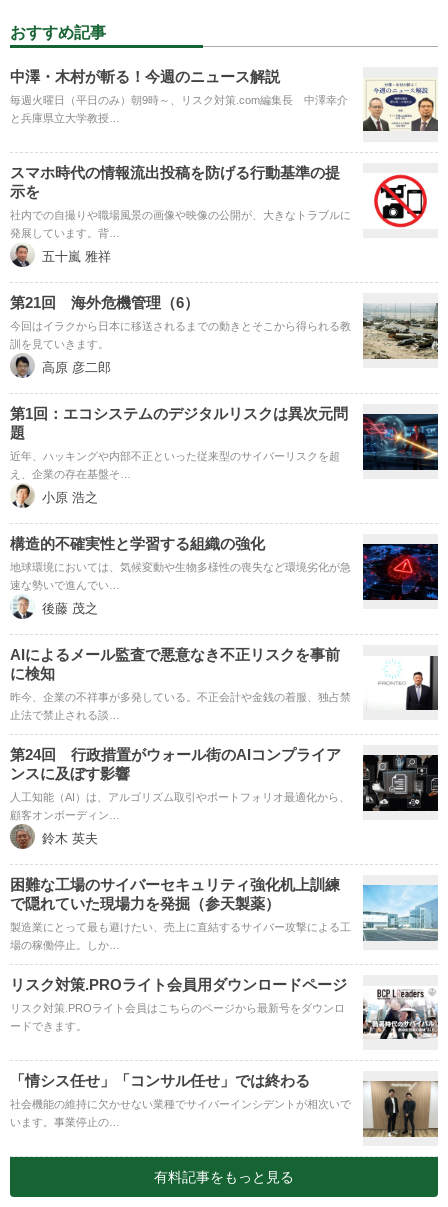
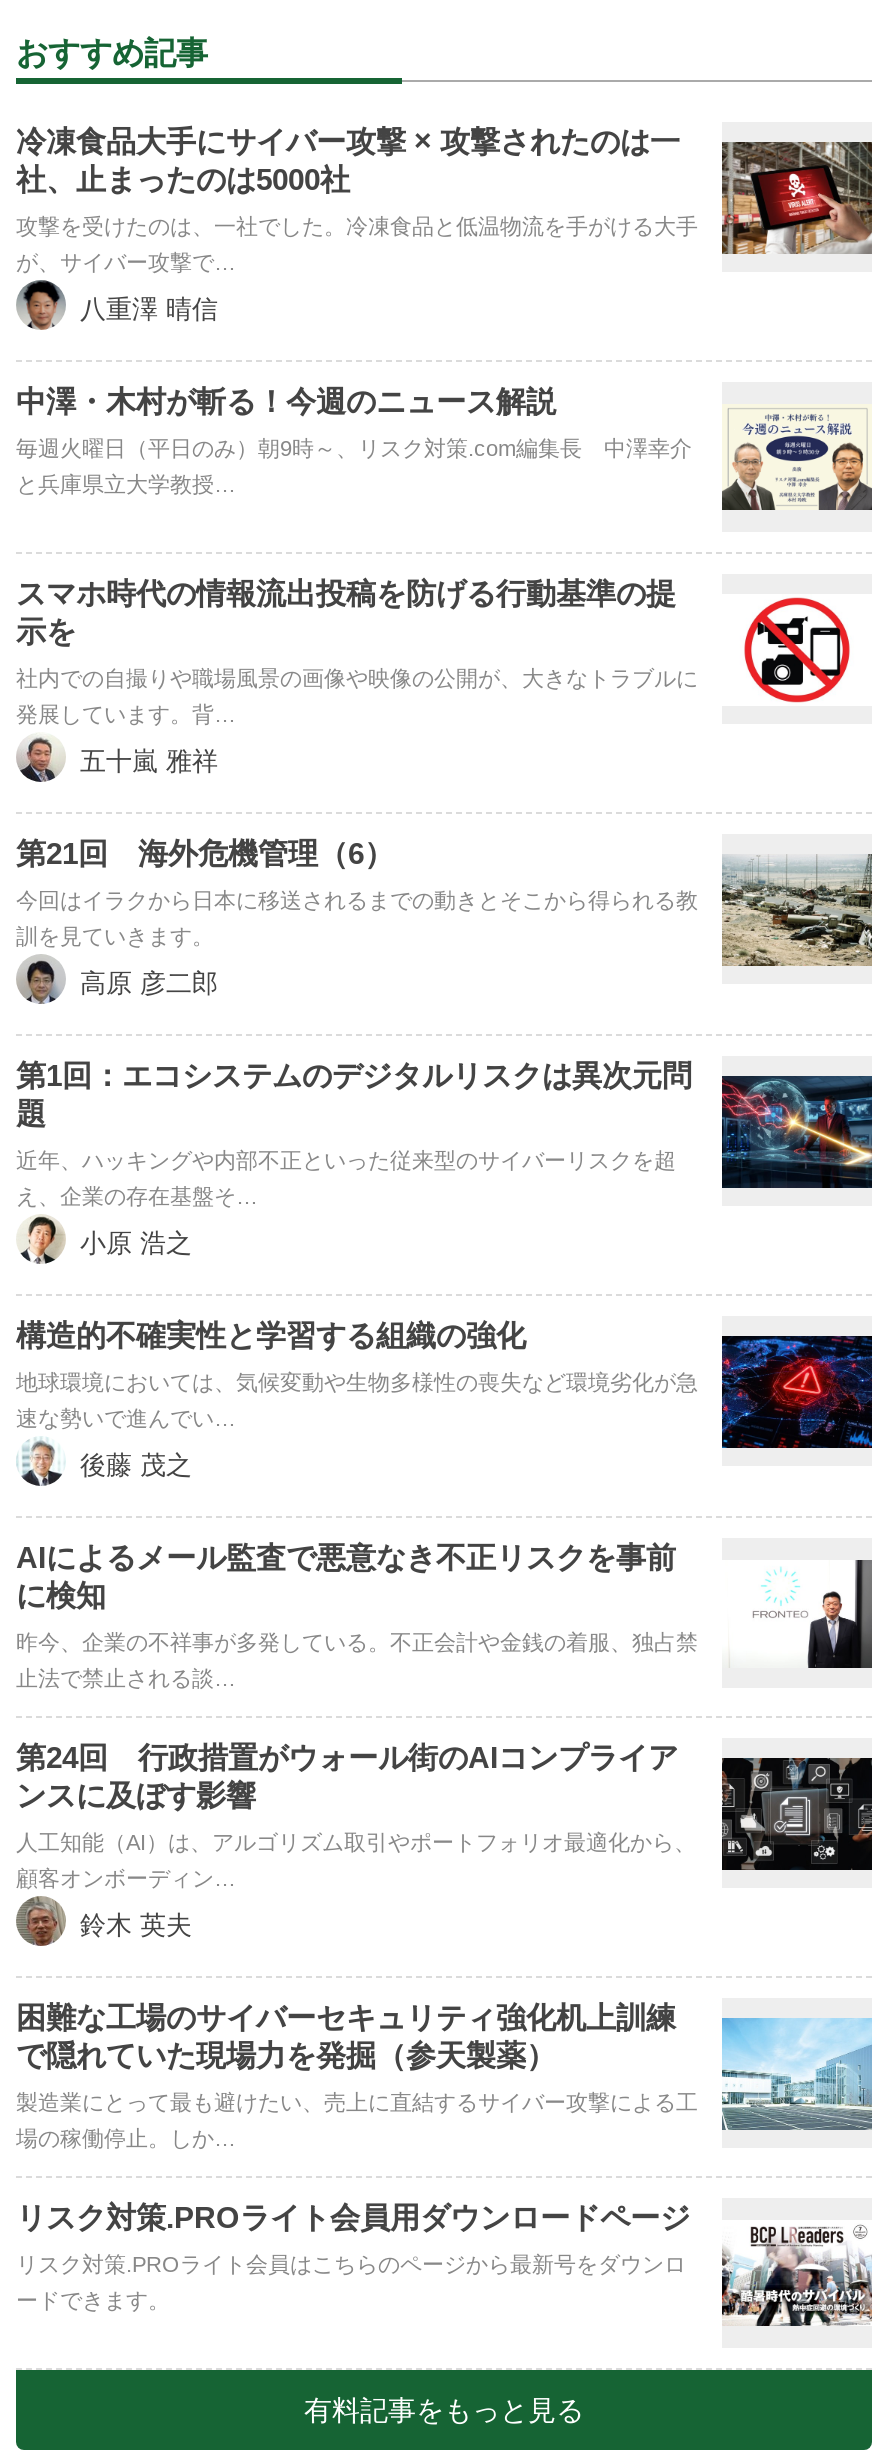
+ [image]
+ 冷凍食品大手にサイバー攻撃 × 攻撃されたのは一
+ 社、止まったのは5000社
+ 攻撃を受けたのは、一社でした。冷凍食品と低温物流を手がける大手
+ が、サイバー攻撃で…
+ 八重澤 晴信

moved down: [image] | 中澤・木村が斬る！今週のニュース解説 | 毎週火曜日（平日のみ）朝9時～、リスク対策.com編集長 中澤幸介 | ... | リスク対策.PROライト会員はこちらのページから最新号をダウンロ | ードできます。

- [image]
- 「情シス任せ」「コンサル任せ」では終わる
- 社会機能の維持に欠かせない業種でサイバーインシデントが相次いで
- います。事業停止の…
